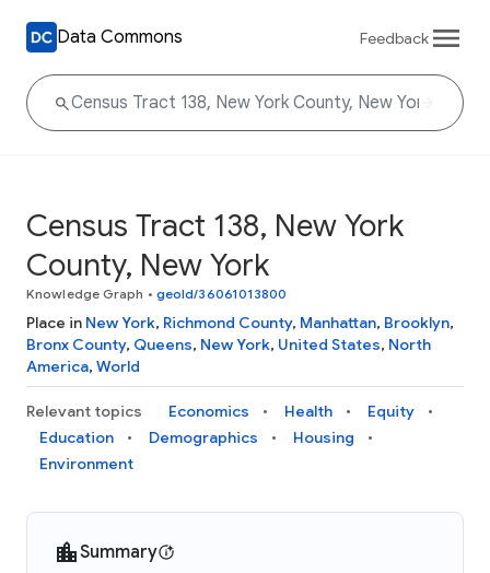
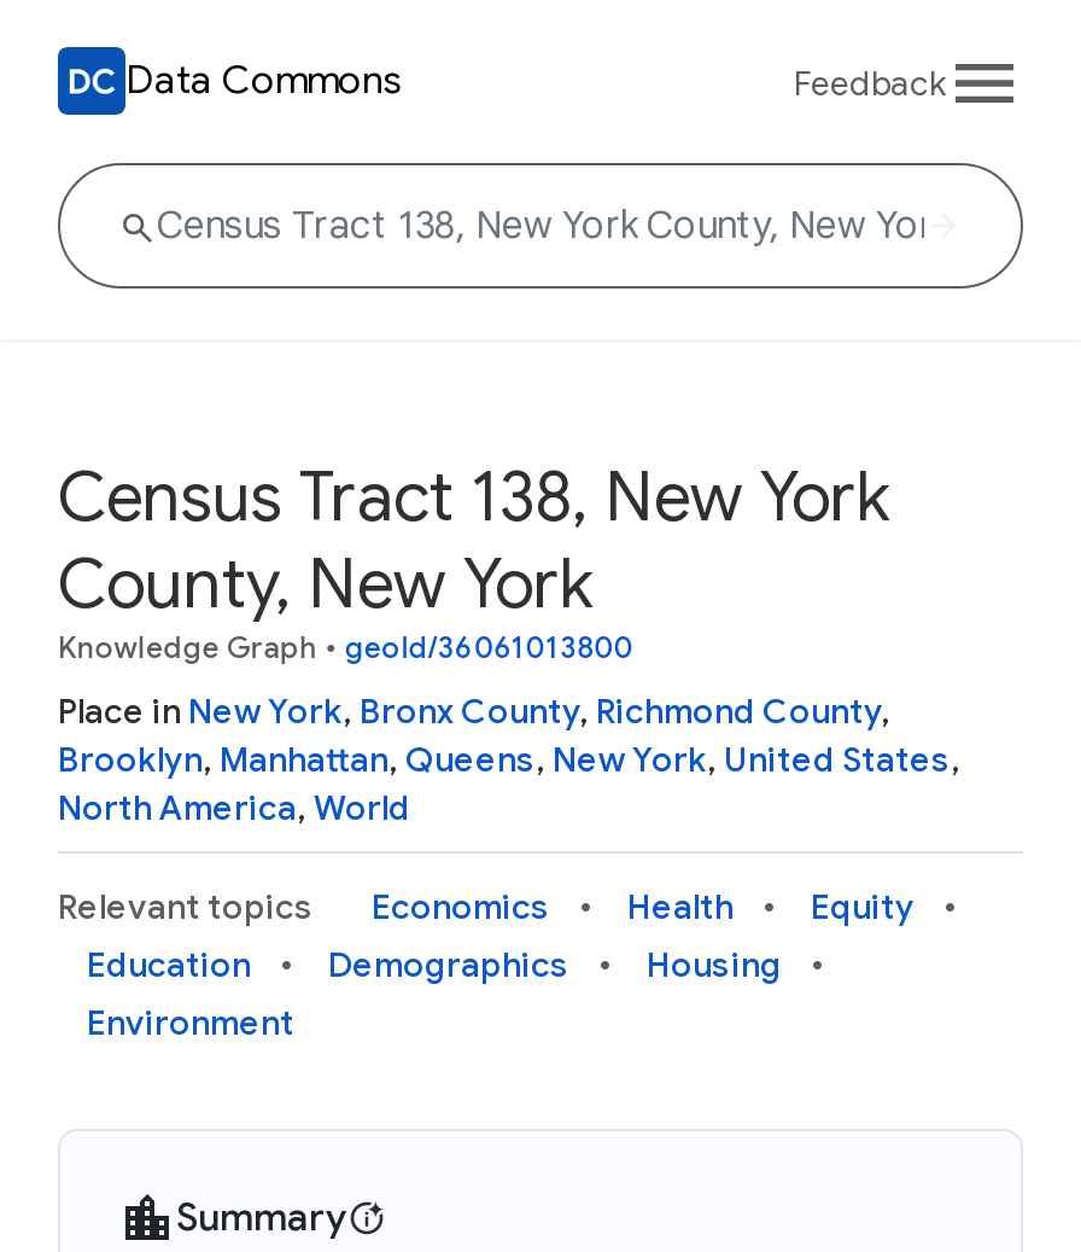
- Place in New York, Richmond County, Manhattan, Brooklyn,
- Bronx County, Queens, New York, United States, North
- America, World
+ Place in New York, Bronx County, Richmond County,
+ Brooklyn, Manhattan, Queens, New York, United States,
+ North America, World
